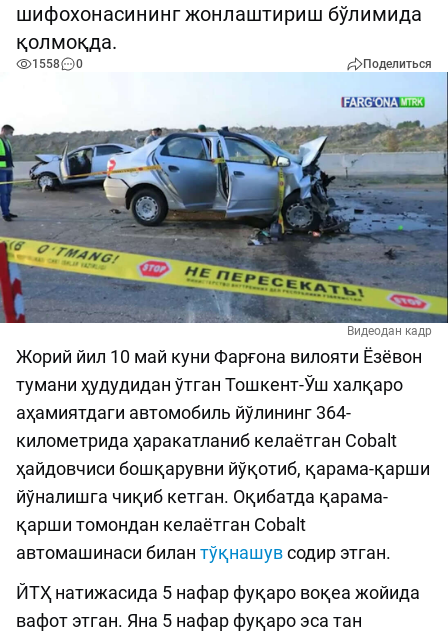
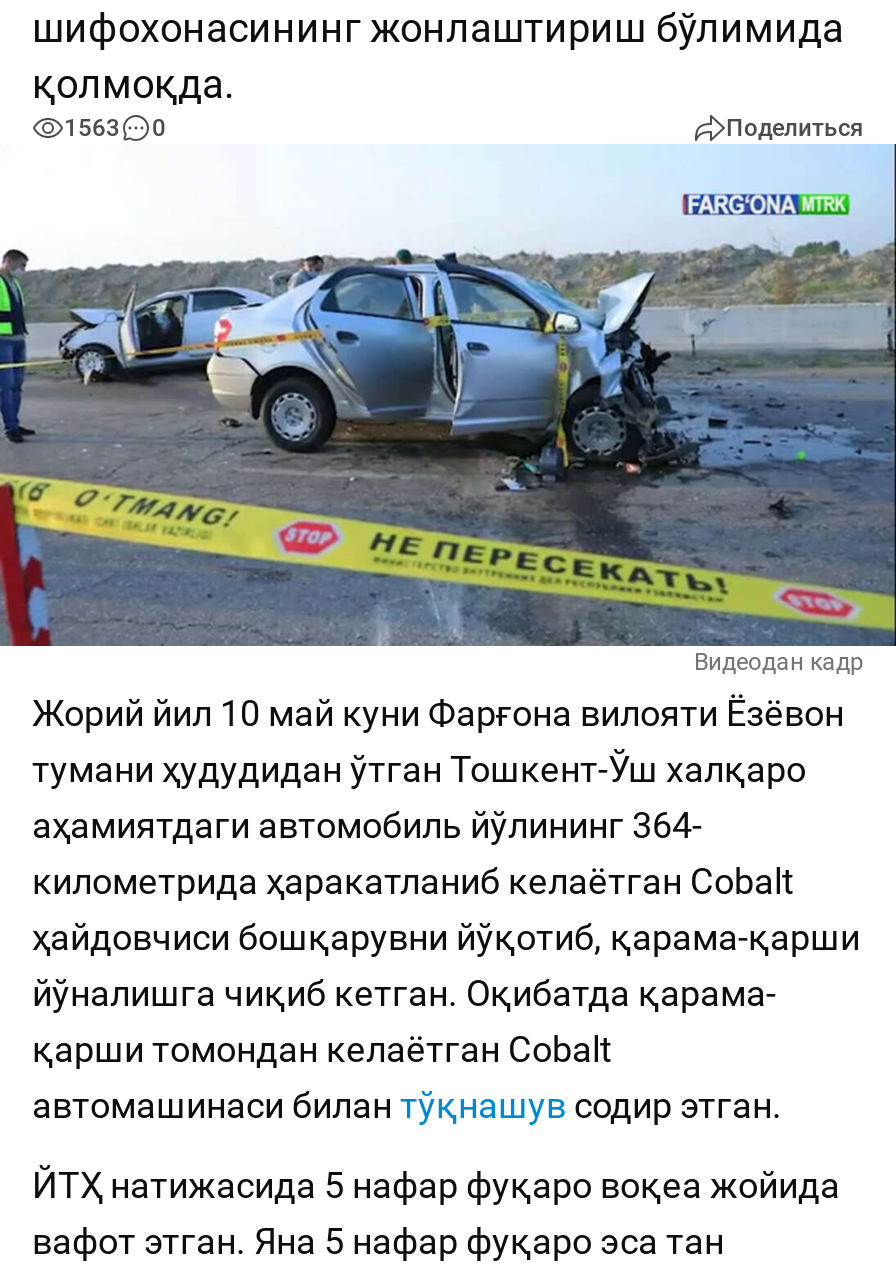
- 1558 0
+ 1563 0
